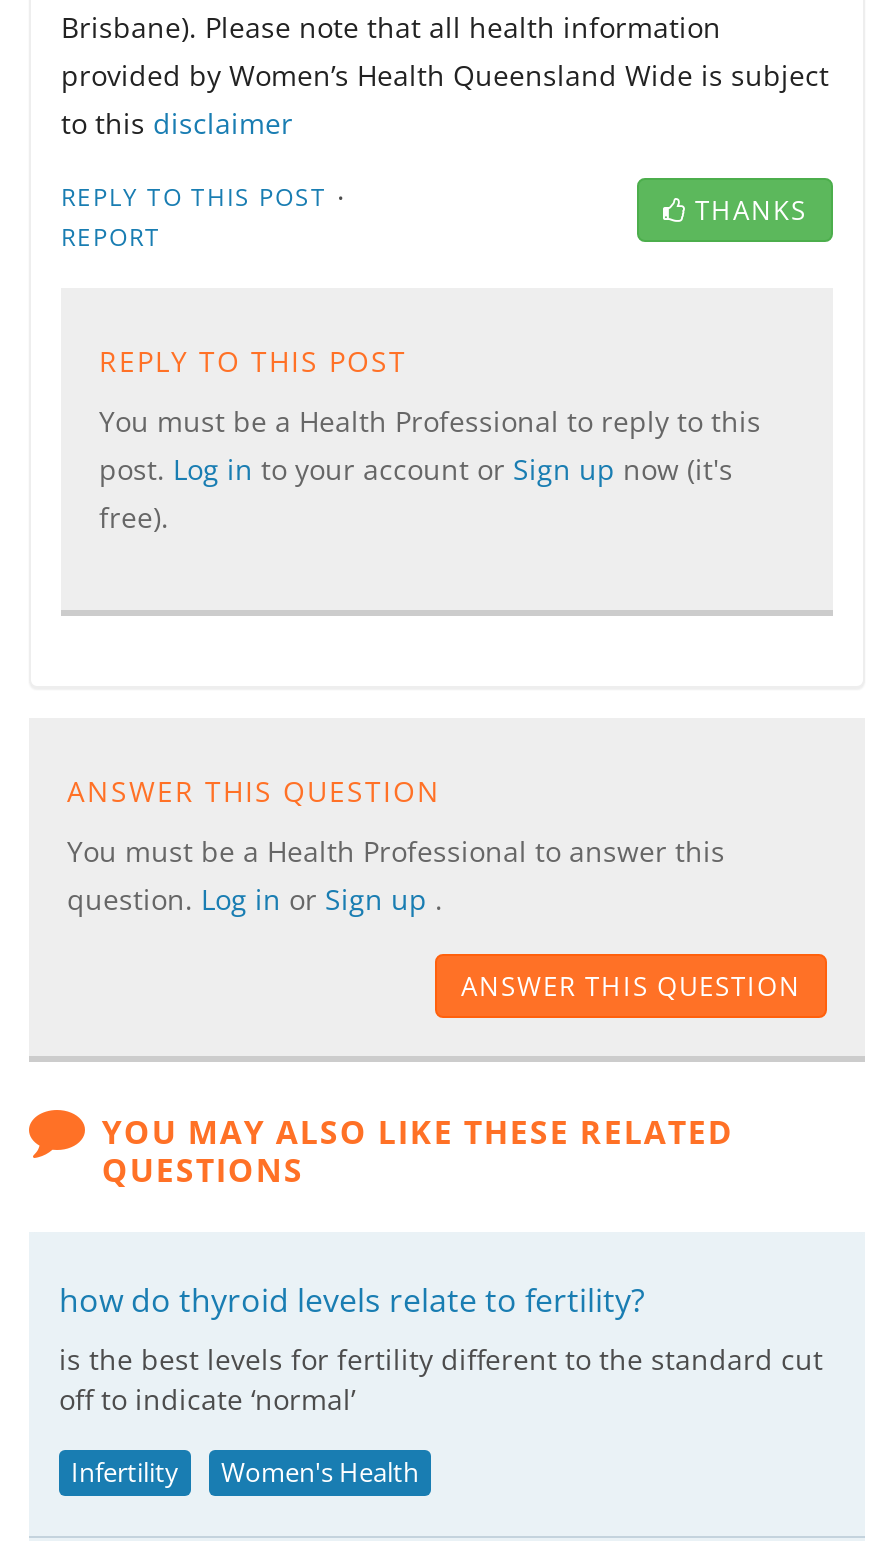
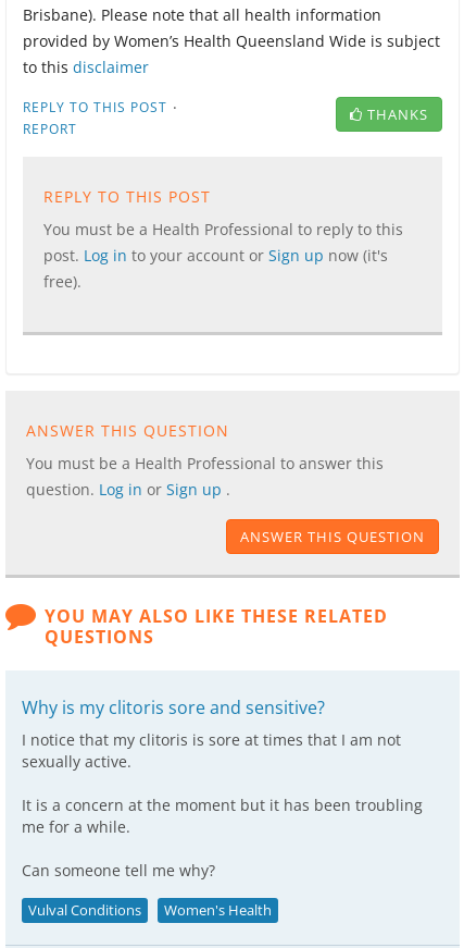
- how do thyroid levels relate to fertility?
- is the best levels for fertility different to the standard cut
- off to indicate ‘normal’
- Infertility
+ Why is my clitoris sore and sensitive?
+ I notice that my clitoris is sore at times that I am not
+ sexually active.
+ It is a concern at the moment but it has been troubling
+ me for a while.
+ Can someone tell me why?
+ Vulval Conditions
